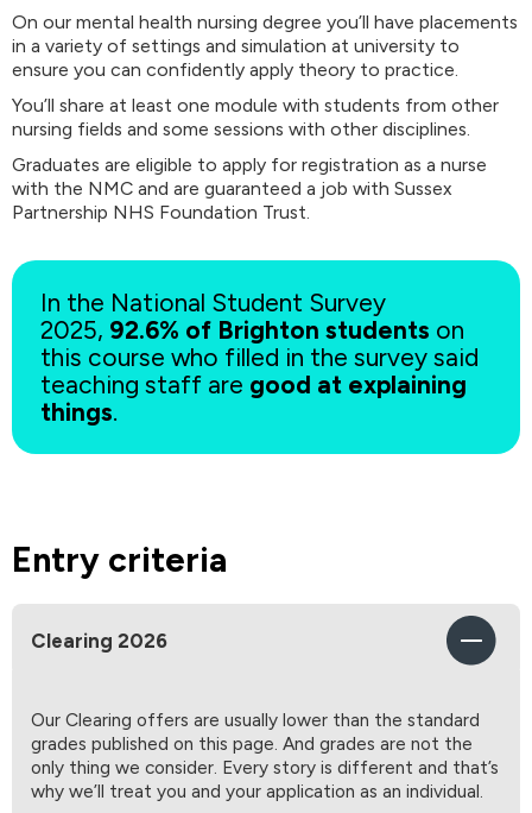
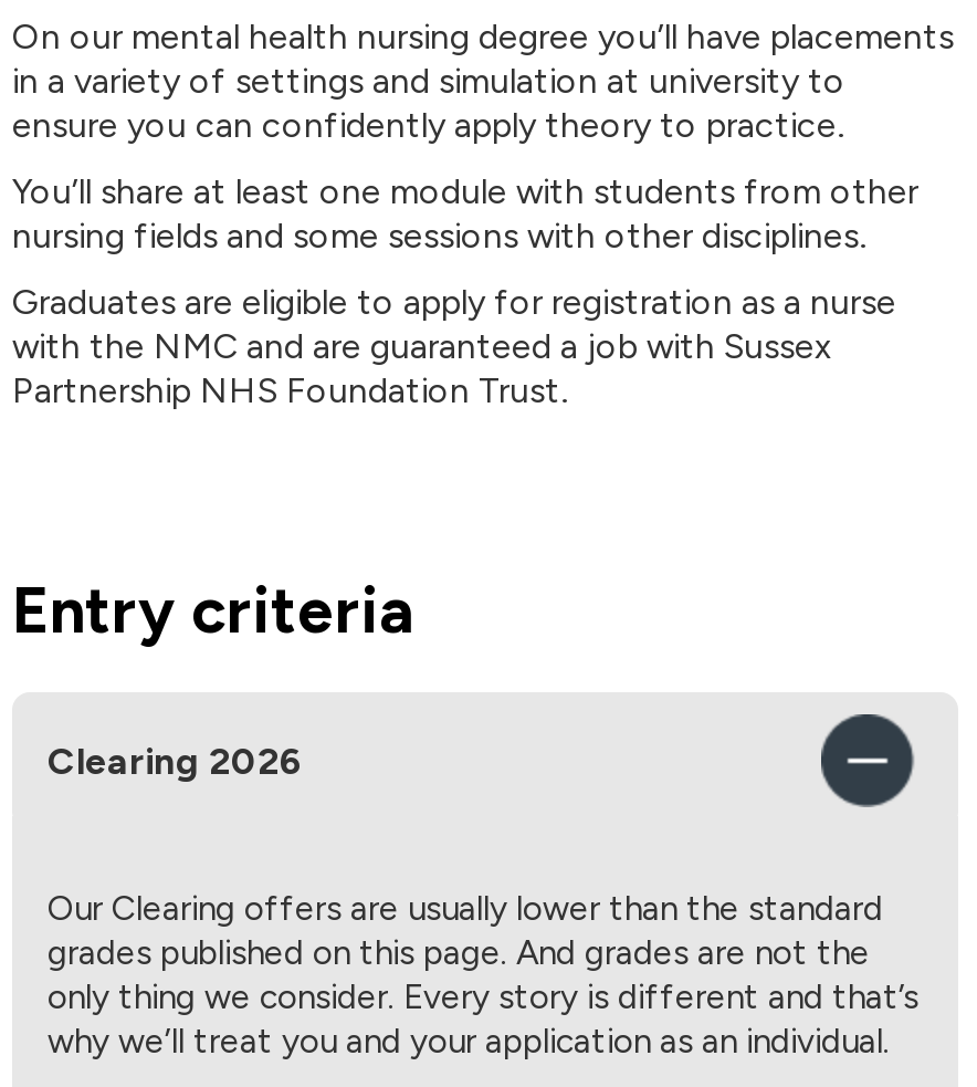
- [image]
- In the National Student Survey
- 2025, 92.6% of Brighton students on
- this course who filled in the survey said
- teaching staff are good at explaining
- things.
